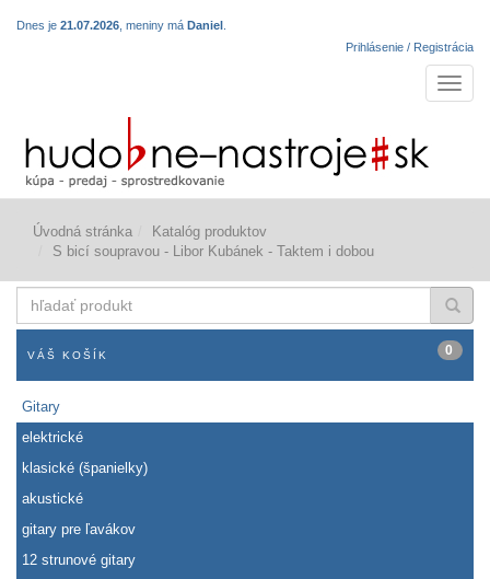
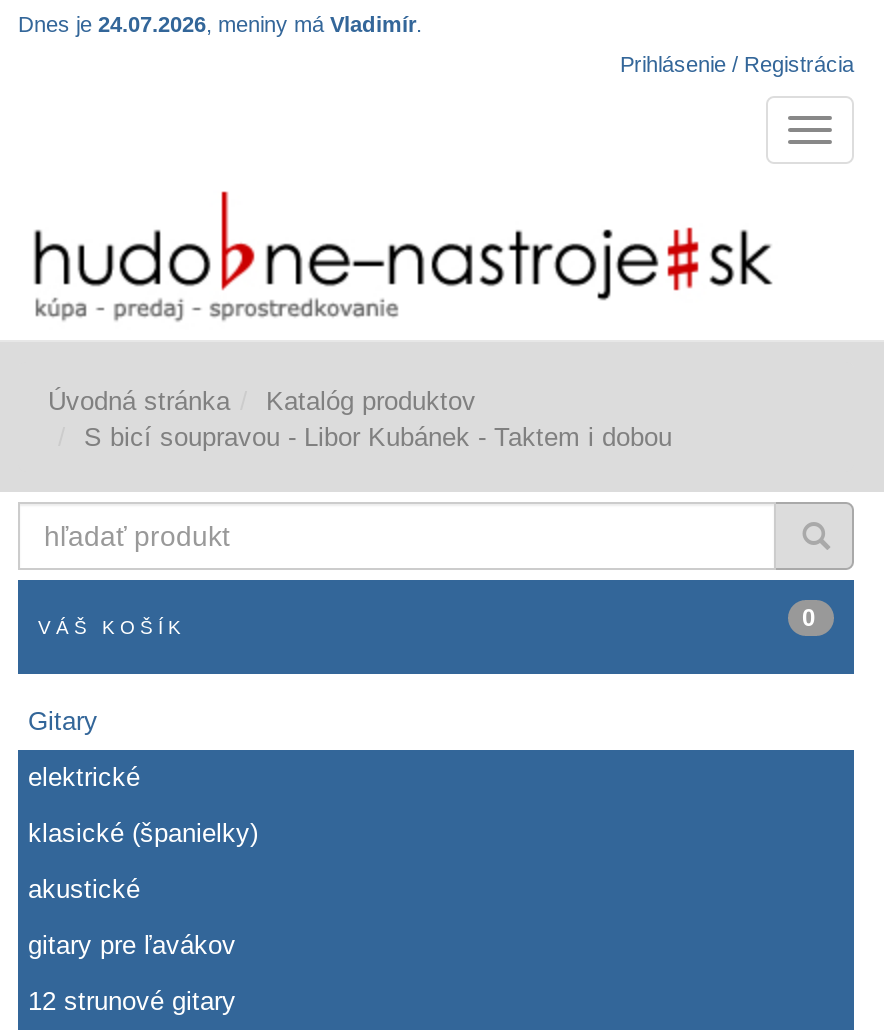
- Dnes je 21.07.2026, meniny má Daniel.
+ Dnes je 24.07.2026, meniny má Vladimír.
